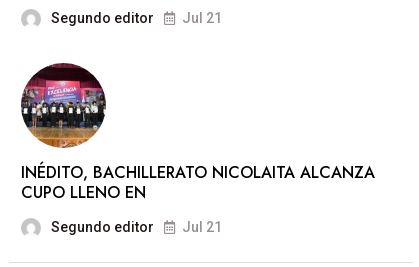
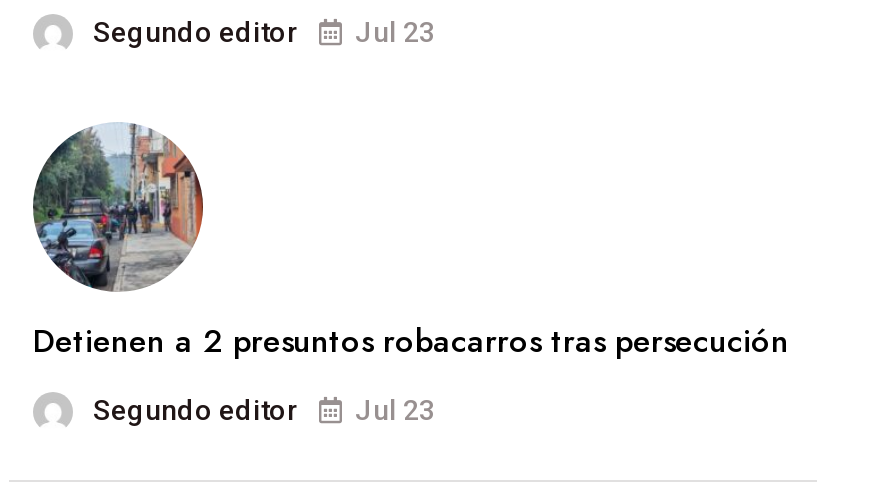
- Segundo editor Jul 21
+ Segundo editor Jul 23

- [image]
- INÉDITO, BACHILLERATO NICOLAITA ALCANZA
- CUPO LLENO EN
+ [image]
+ Detienen a 2 presuntos robacarros tras persecución

- Segundo editor Jul 21
+ Segundo editor Jul 23
